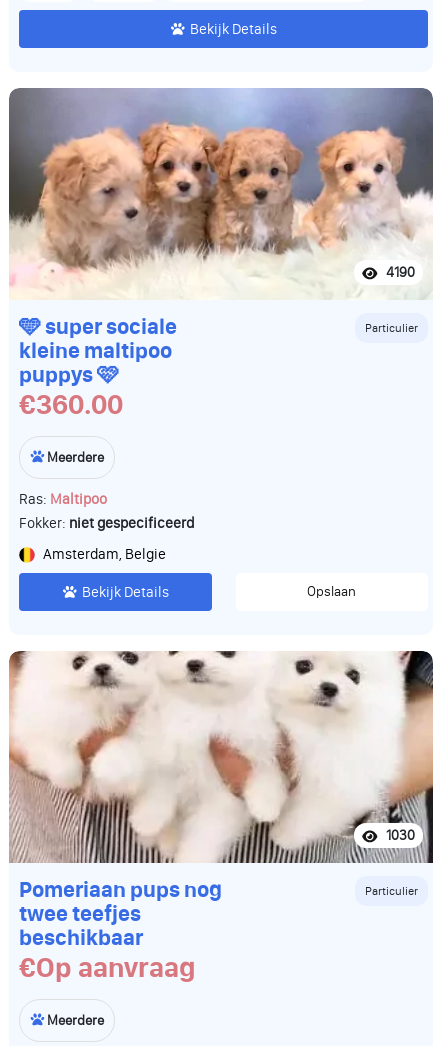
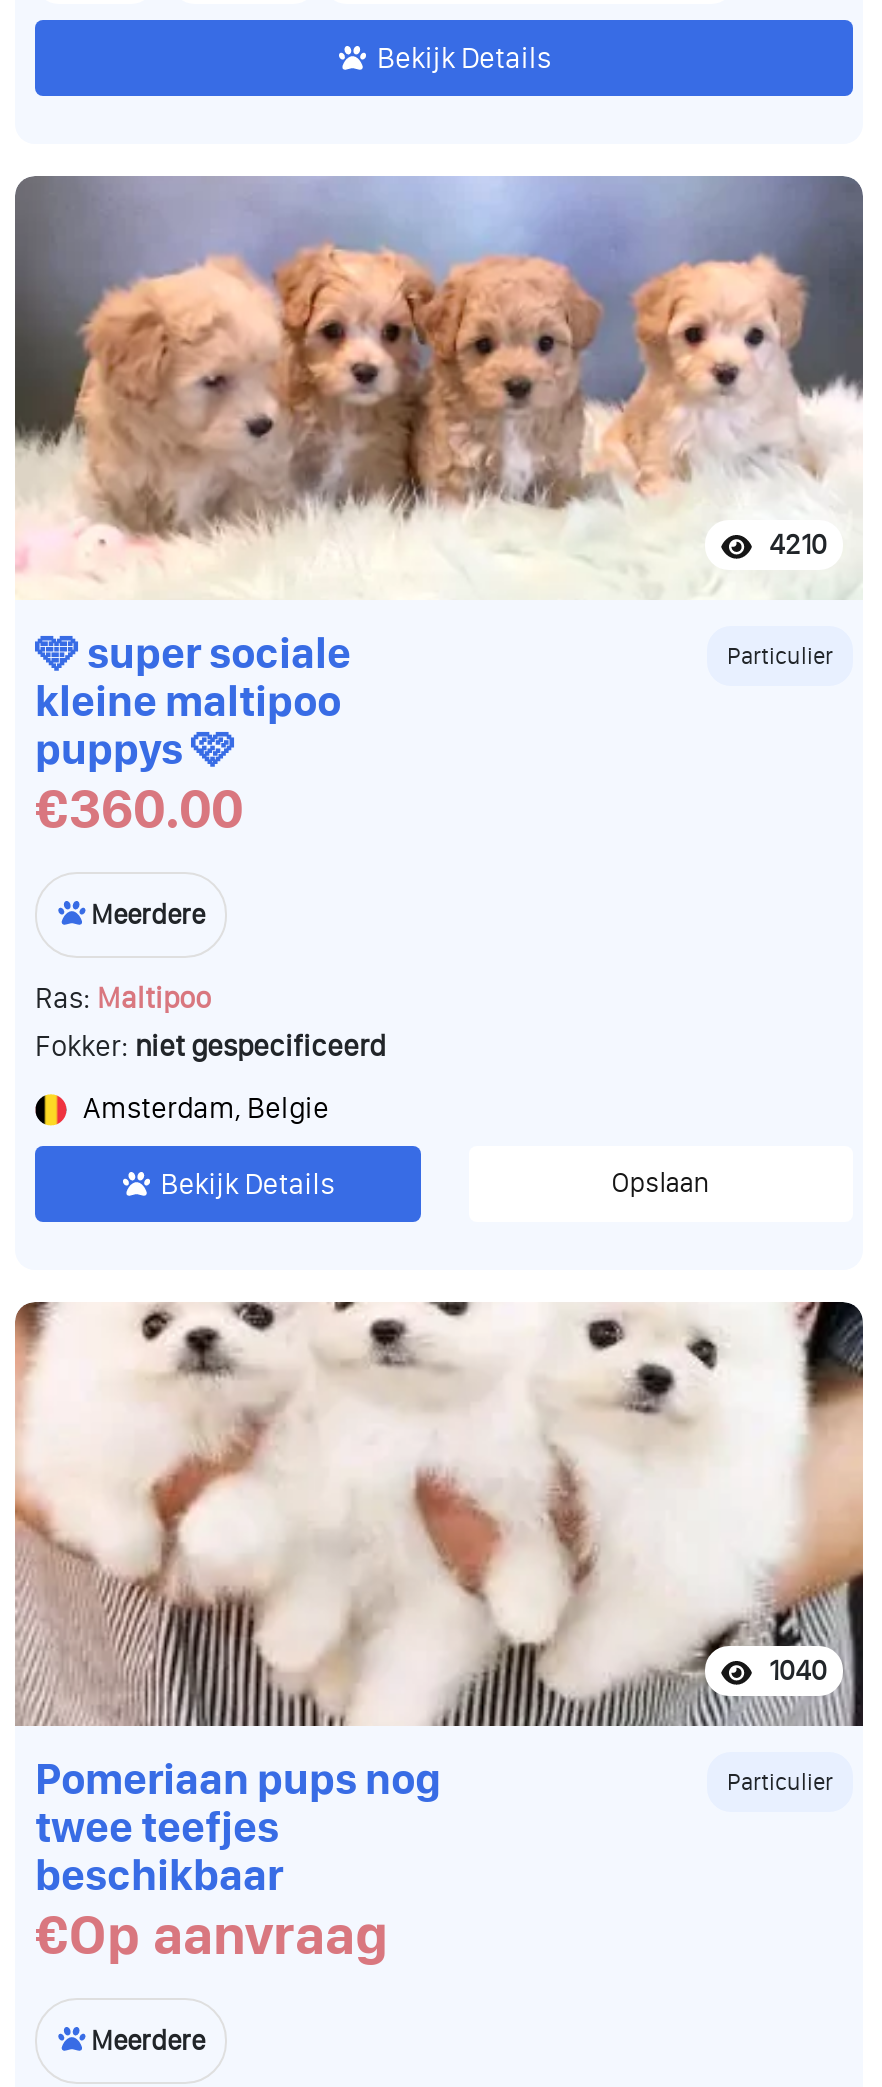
- 4190
+ 4210

- 1030
+ 1040
